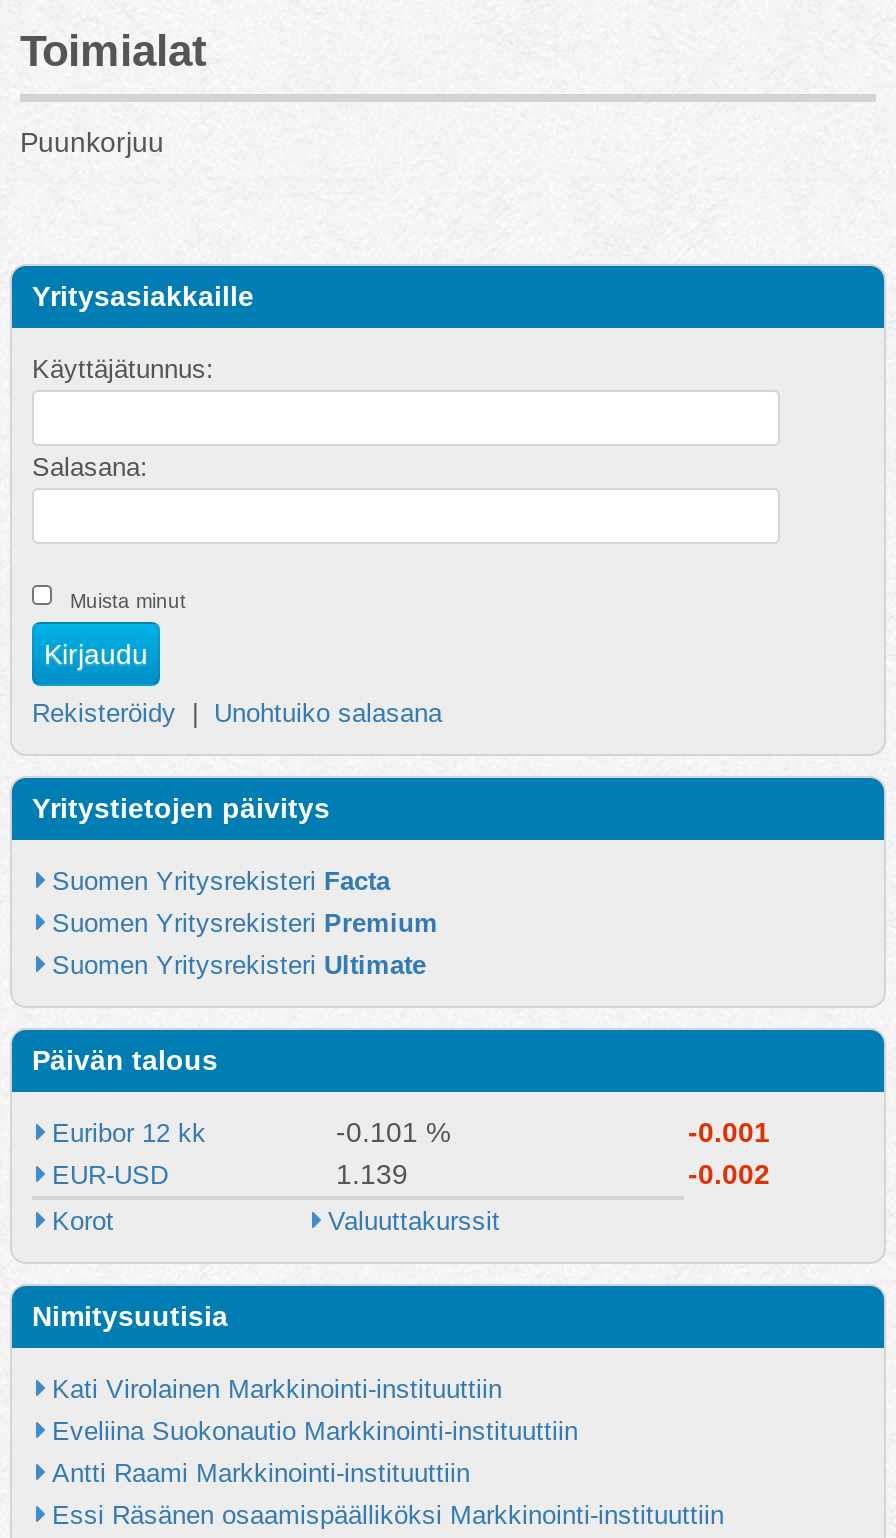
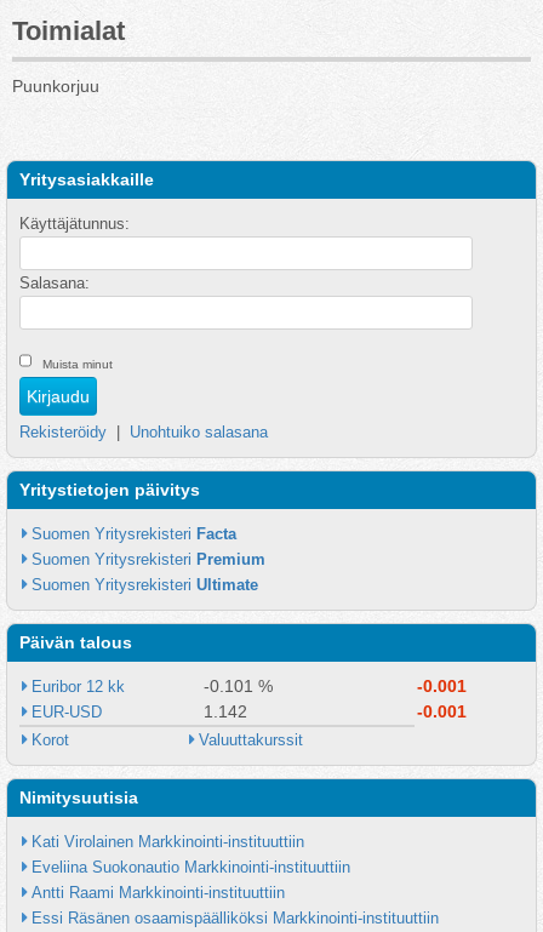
- 1.139
+ 1.142

- -0.002
+ -0.001
